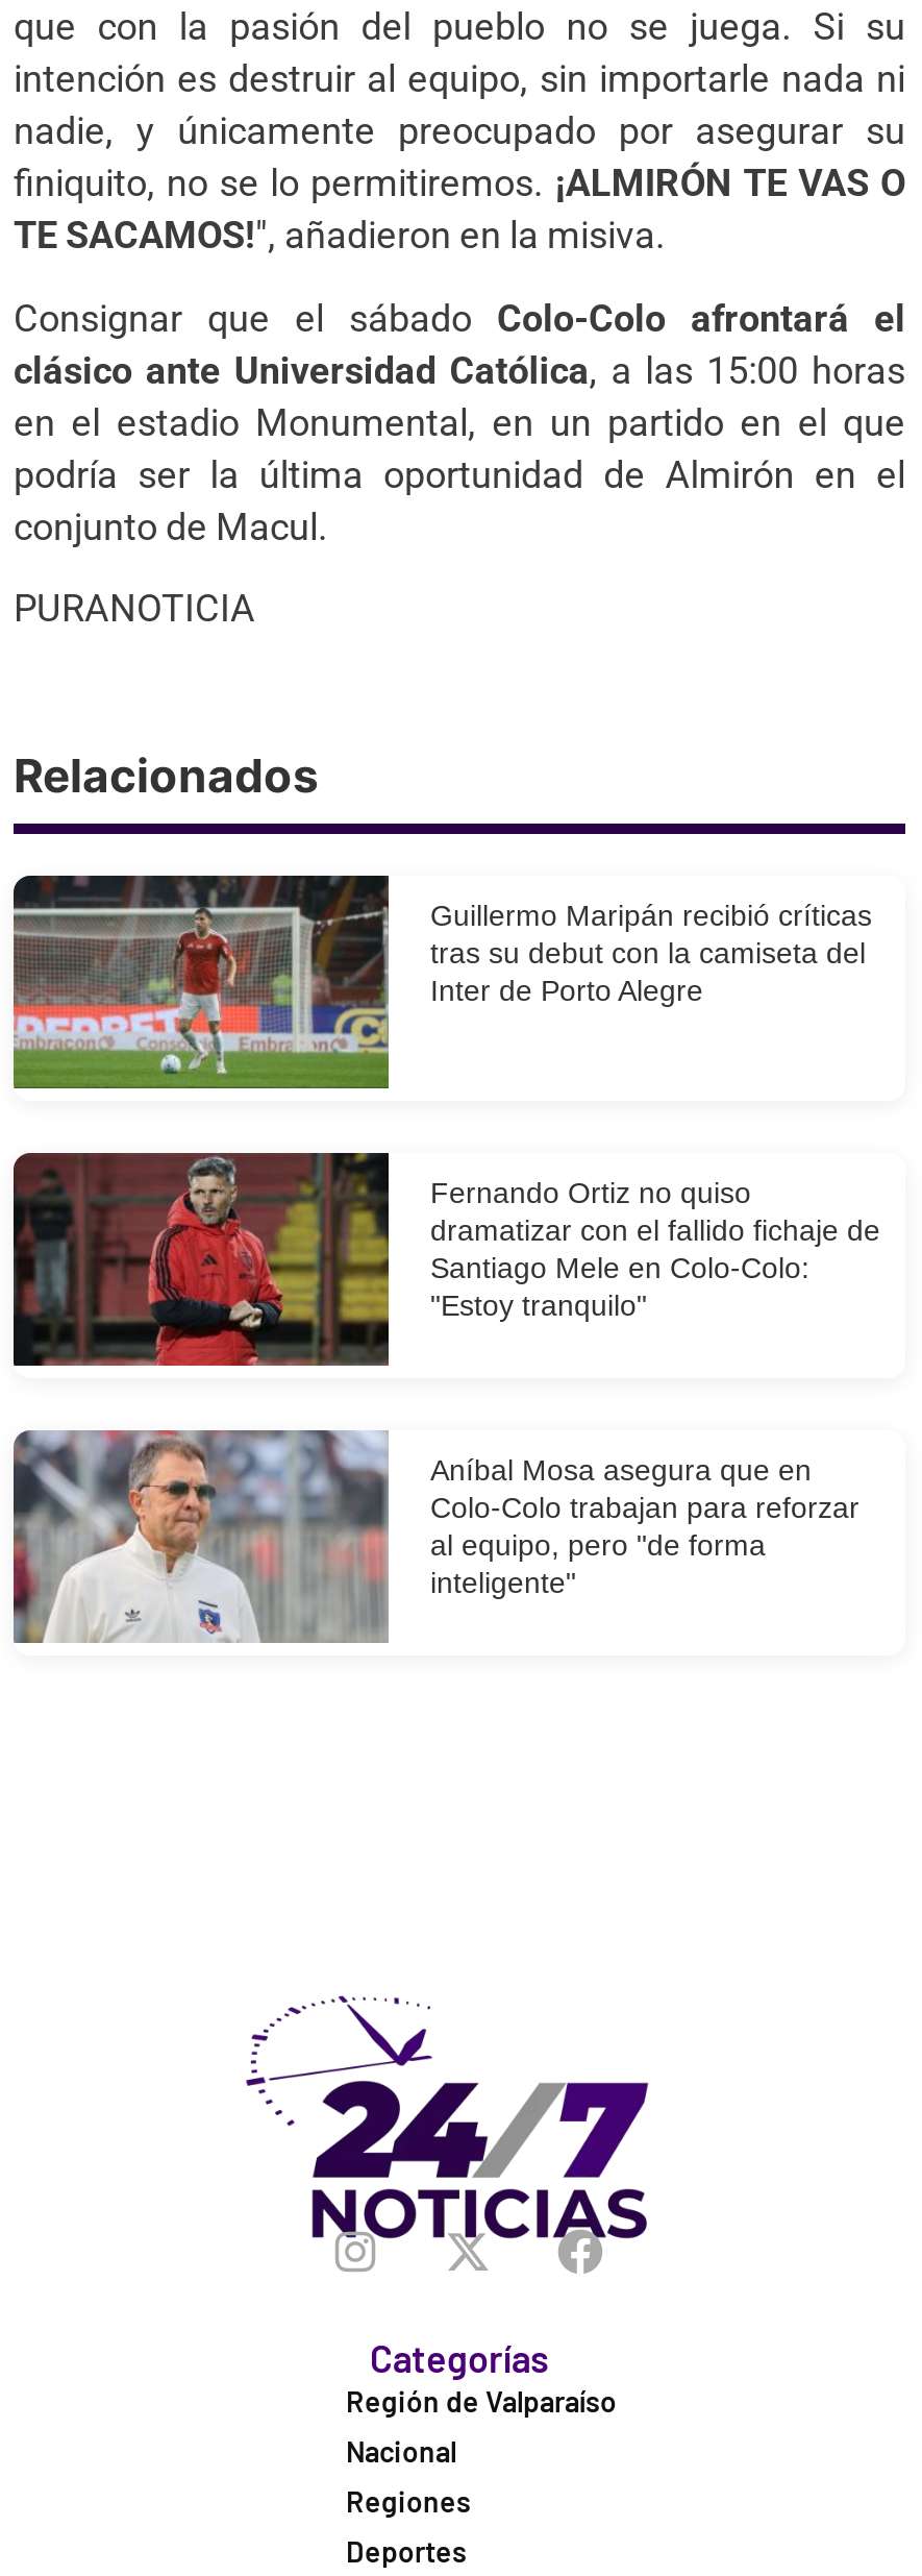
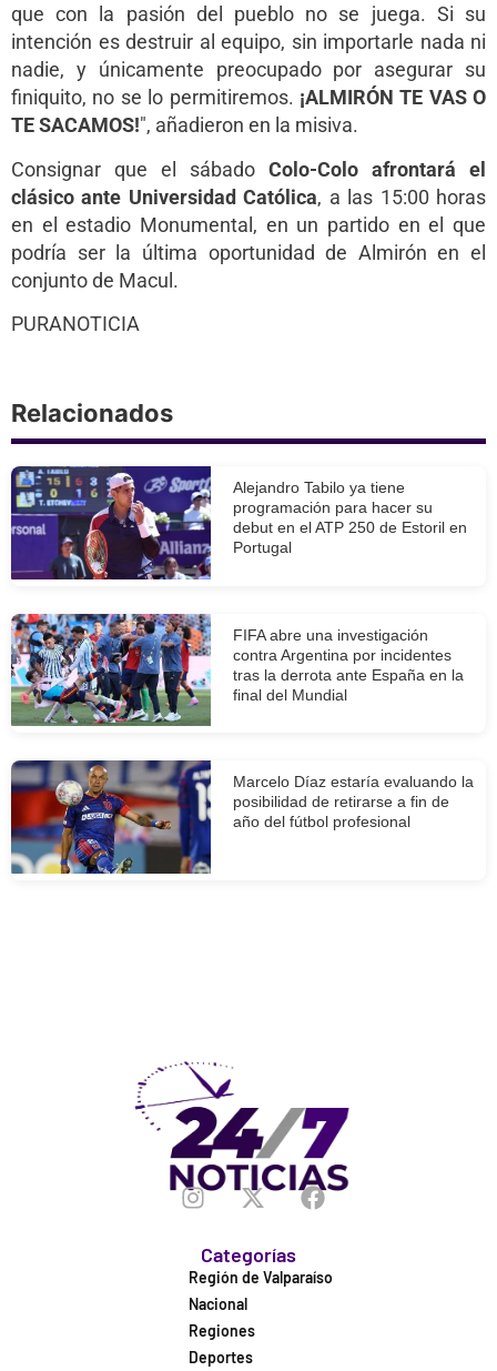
- [image]
- Guillermo Maripán recibió críticas
- tras su debut con la camiseta del
- Inter de Porto Alegre
+ [image]
+ Alejandro Tabilo ya tiene
+ programación para hacer su
+ debut en el ATP 250 de Estoril en
+ Portugal

- [image]
- Fernando Ortiz no quiso
- dramatizar con el fallido fichaje de
- Santiago Mele en Colo-Colo:
- "Estoy tranquilo"
+ [image]
+ FIFA abre una investigación
+ contra Argentina por incidentes
+ tras la derrota ante España en la
+ final del Mundial

- [image]
- Aníbal Mosa asegura que en
- Colo-Colo trabajan para reforzar
- al equipo, pero "de forma
- inteligente"
+ [image]
+ Marcelo Díaz estaría evaluando la
+ posibilidad de retirarse a fin de
+ año del fútbol profesional
